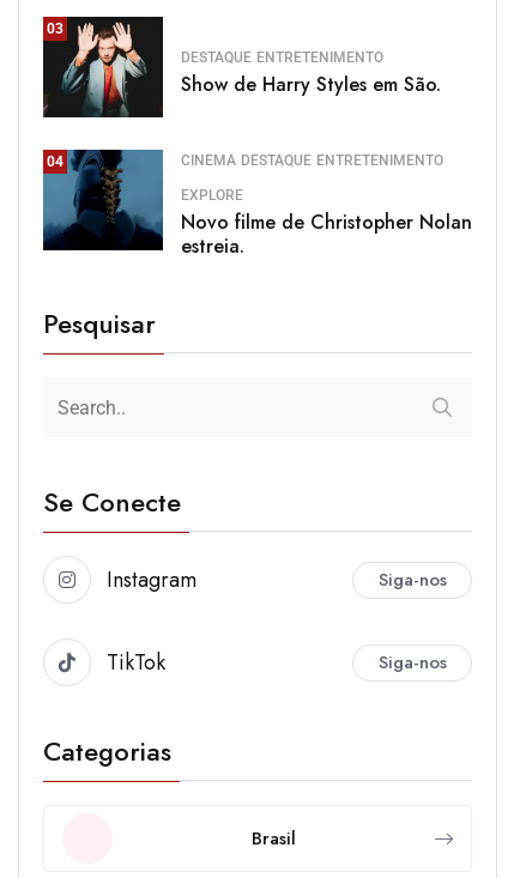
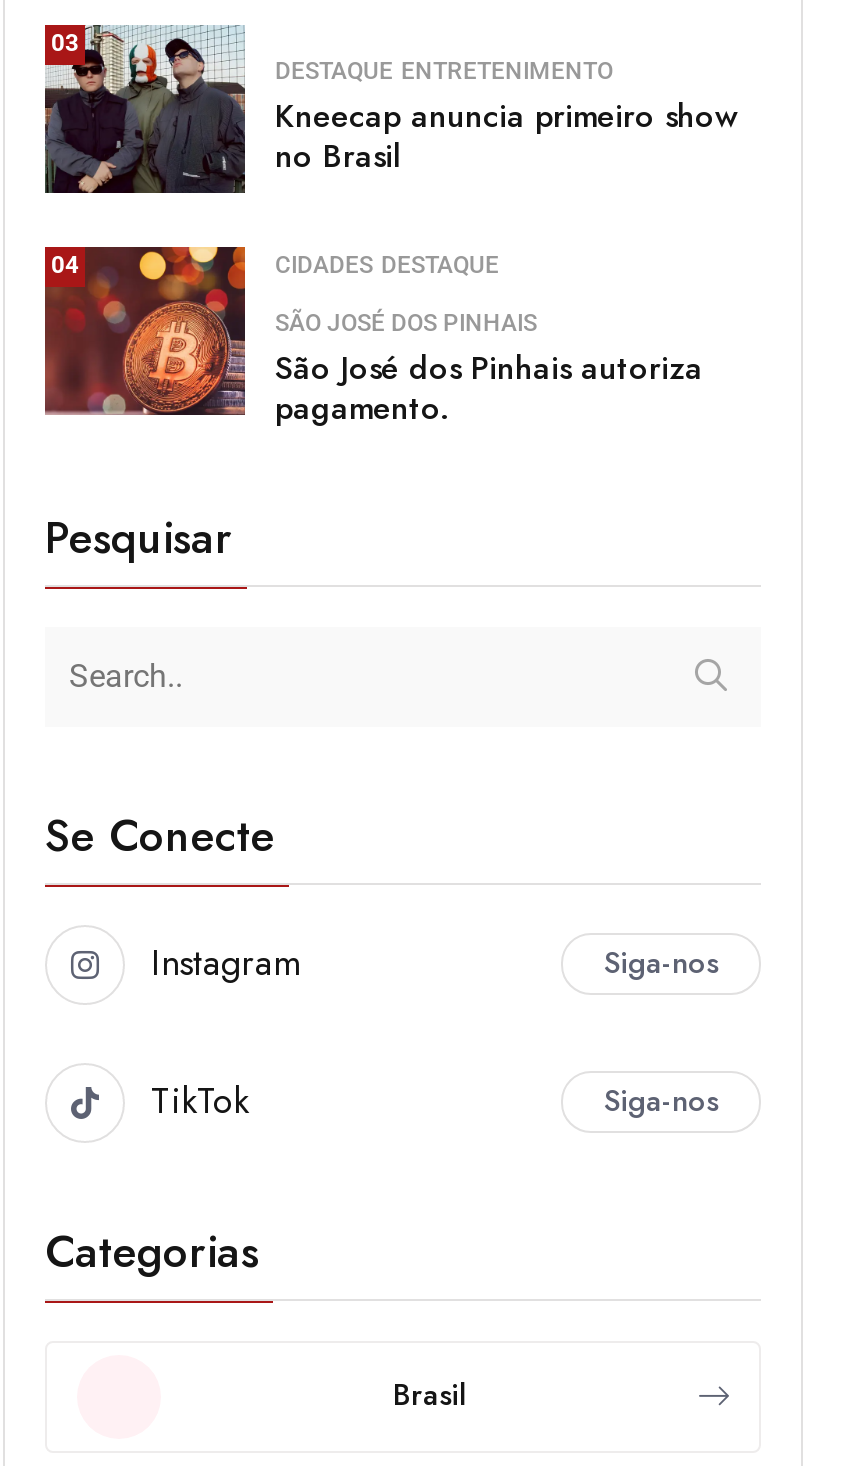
- [image]
- Show de Harry Styles em São.
+ [image]
+ Kneecap anuncia primeiro show
+ no Brasil

- [image]
- CINEMA DESTAQUE ENTRETENIMENTO
+ [image]
+ CIDADES DESTAQUE

- EXPLORE
- Novo filme de Christopher Nolan
- estreia.
+ SÃO JOSÉ DOS PINHAIS
+ São José dos Pinhais autoriza
+ pagamento.
